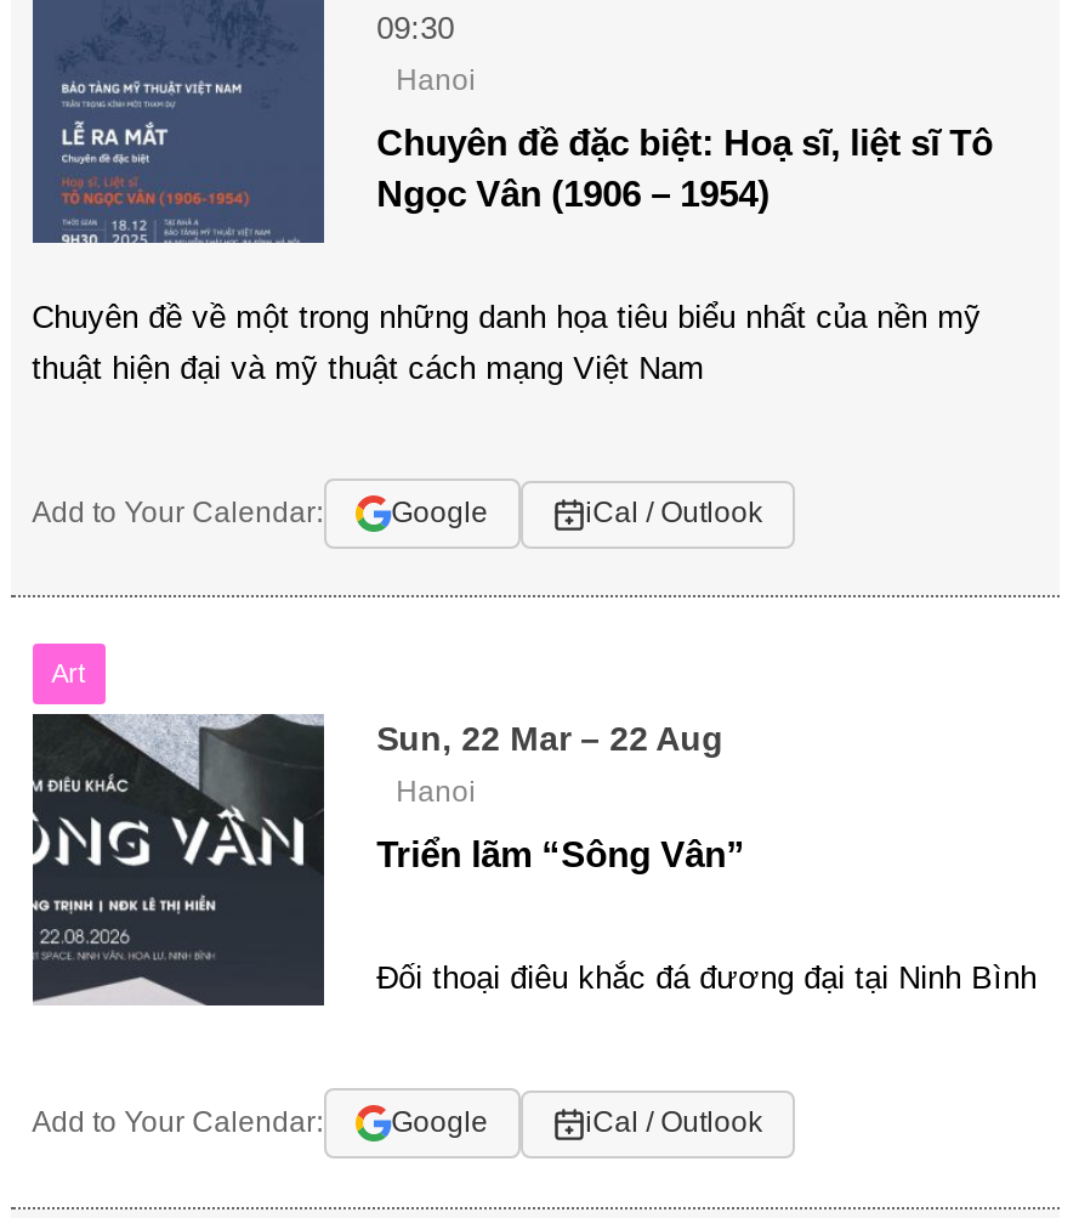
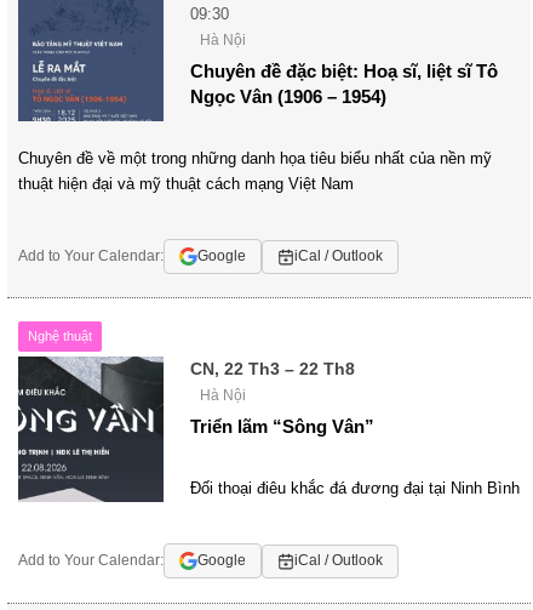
- Hanoi
+ Hà Nội

- Art
+ Nghệ thuật

- Sun, 22 Mar – 22 Aug
- Hanoi
+ CN, 22 Th3 – 22 Th8
+ Hà Nội
